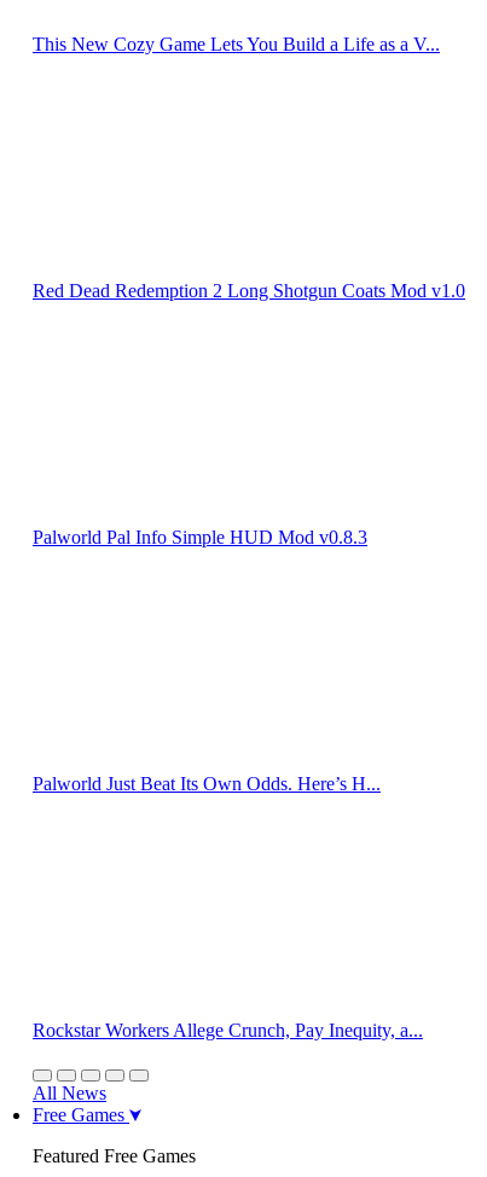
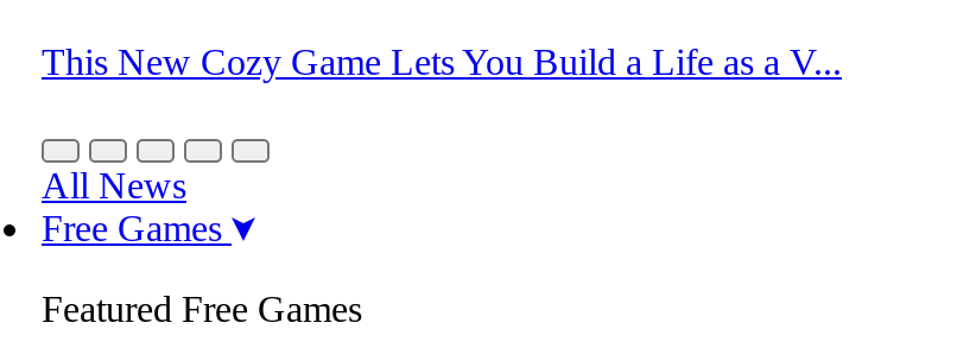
- Red Dead Redemption 2 Long Shotgun Coats Mod v1.0

- Palworld Pal Info Simple HUD Mod v0.8.3

- Palworld Just Beat Its Own Odds. Here’s H...

- Rockstar Workers Allege Crunch, Pay Inequity, a...
